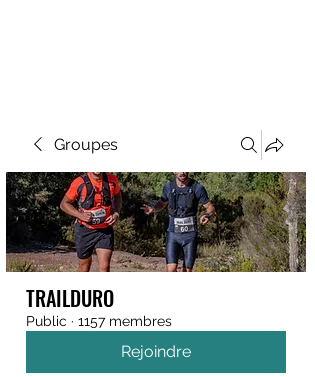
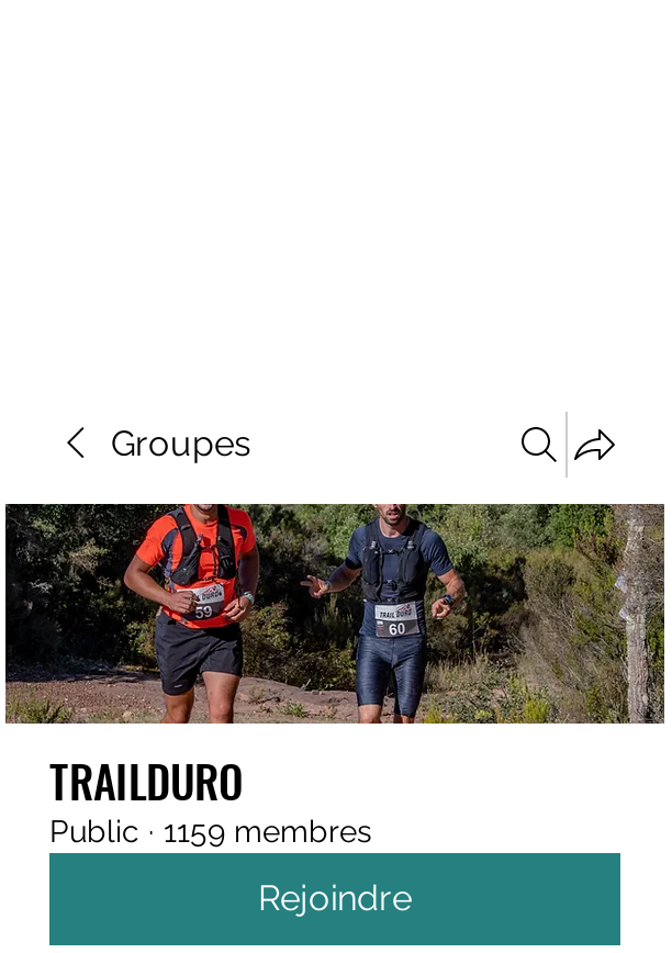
- Public · 1157 membres
+ Public · 1159 membres
